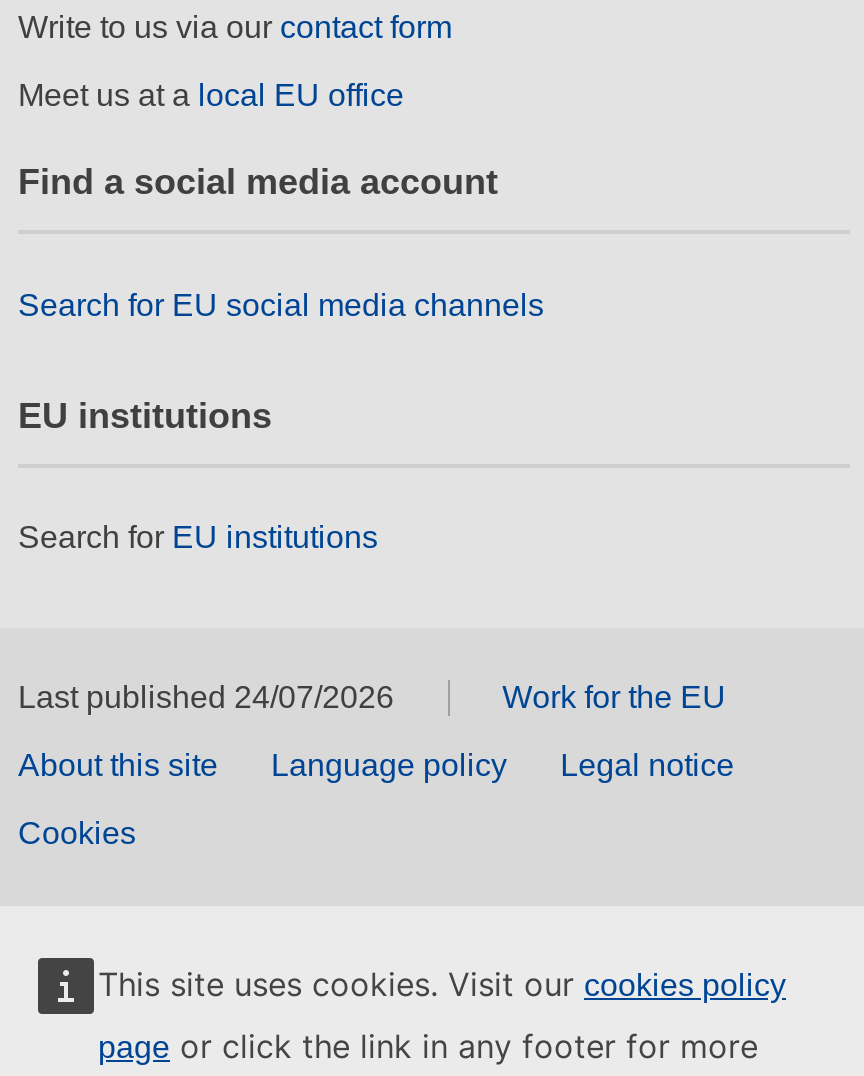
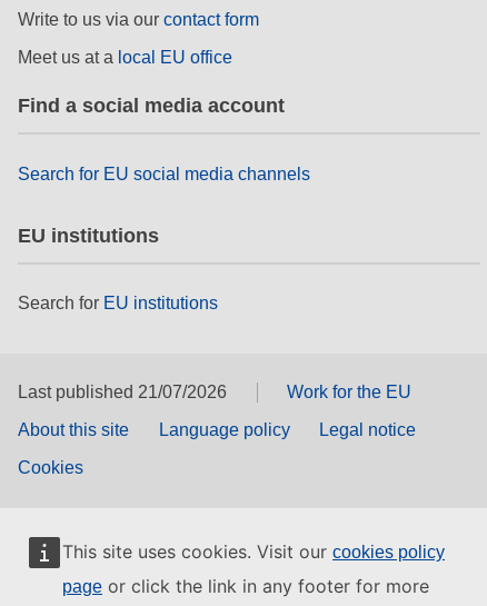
- Last published 24/07/2026
+ Last published 21/07/2026
